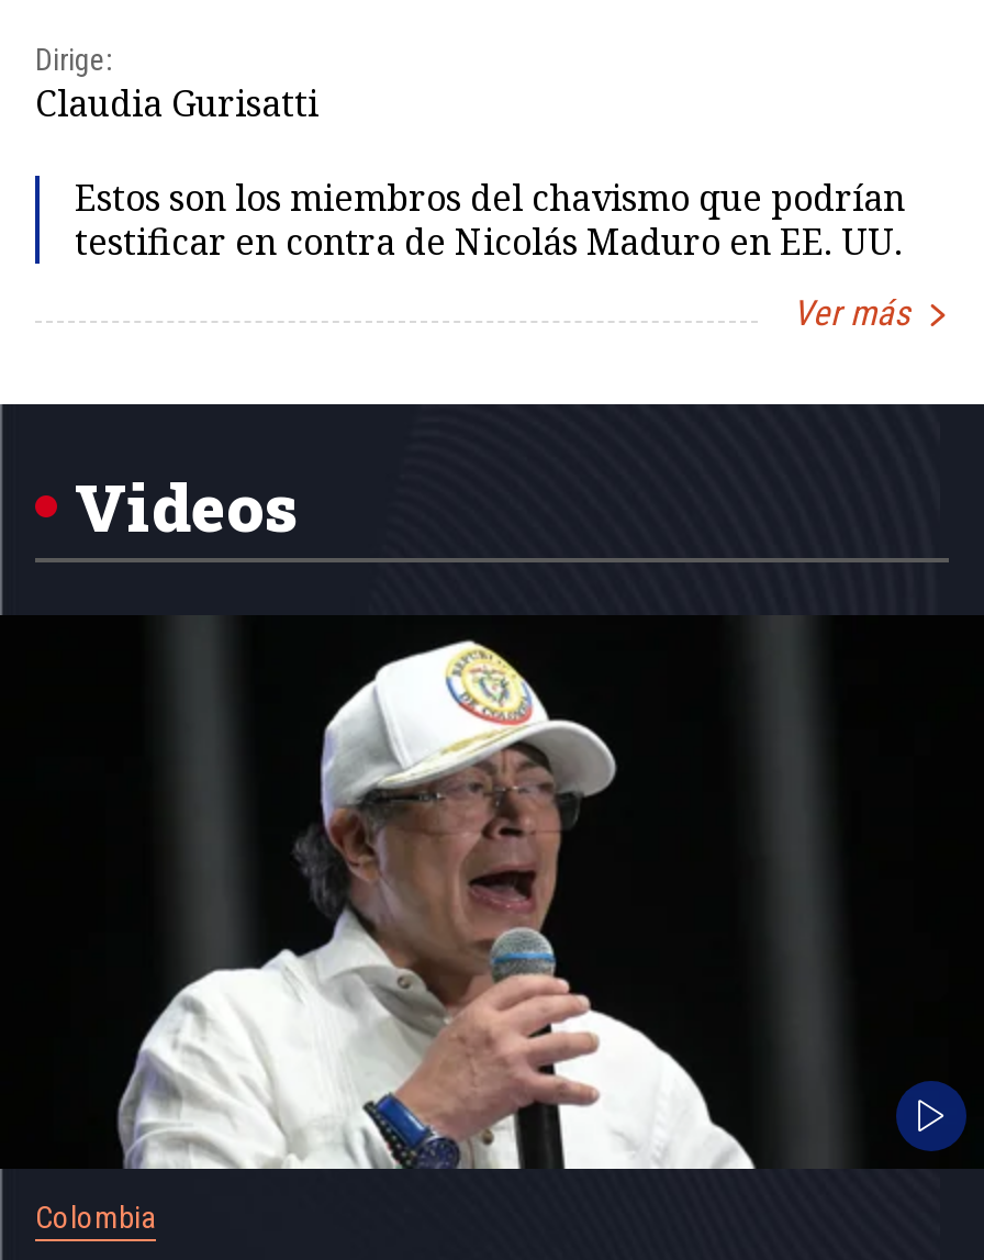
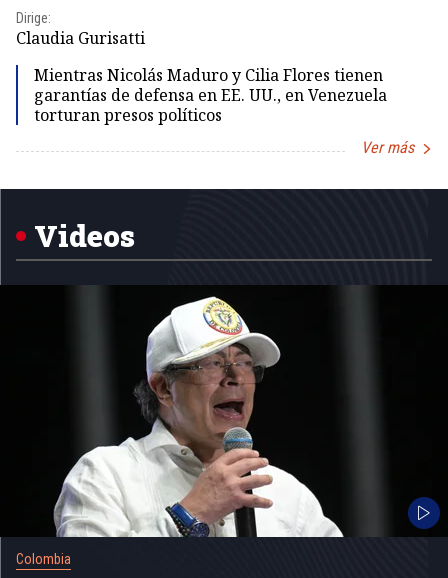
- Estos son los miembros del chavismo que podrían
- testificar en contra de Nicolás Maduro en EE. UU.
+ Mientras Nicolás Maduro y Cilia Flores tienen
+ garantías de defensa en EE. UU., en Venezuela
+ torturan presos políticos
